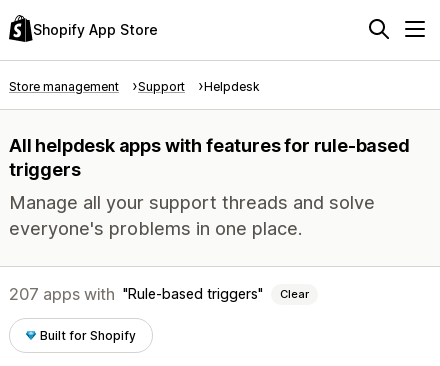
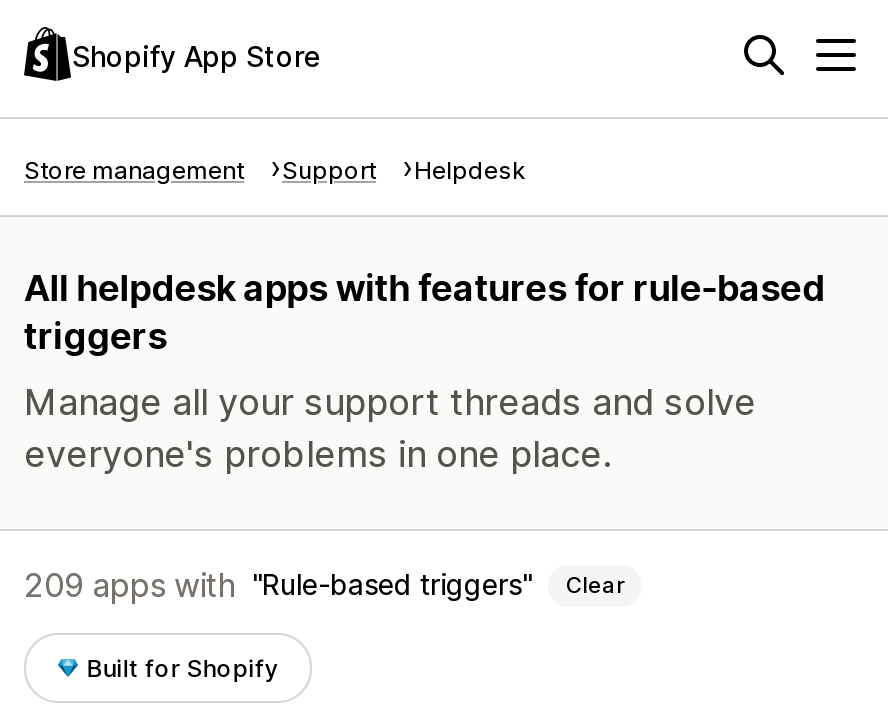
- 207 apps with Rule-based triggers Clear
+ 209 apps with Rule-based triggers Clear
